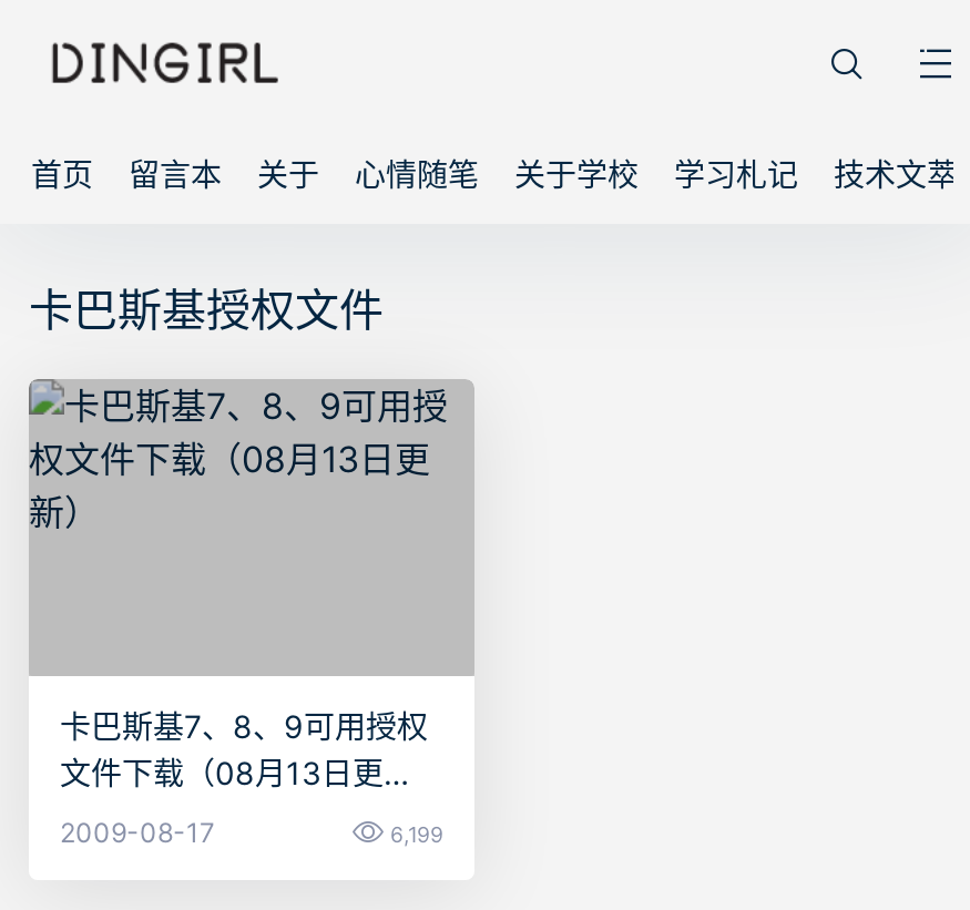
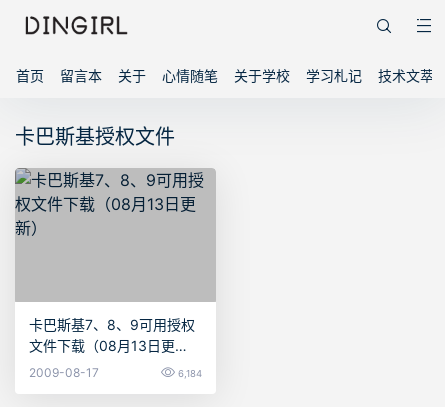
- 6,199
+ 6,184
